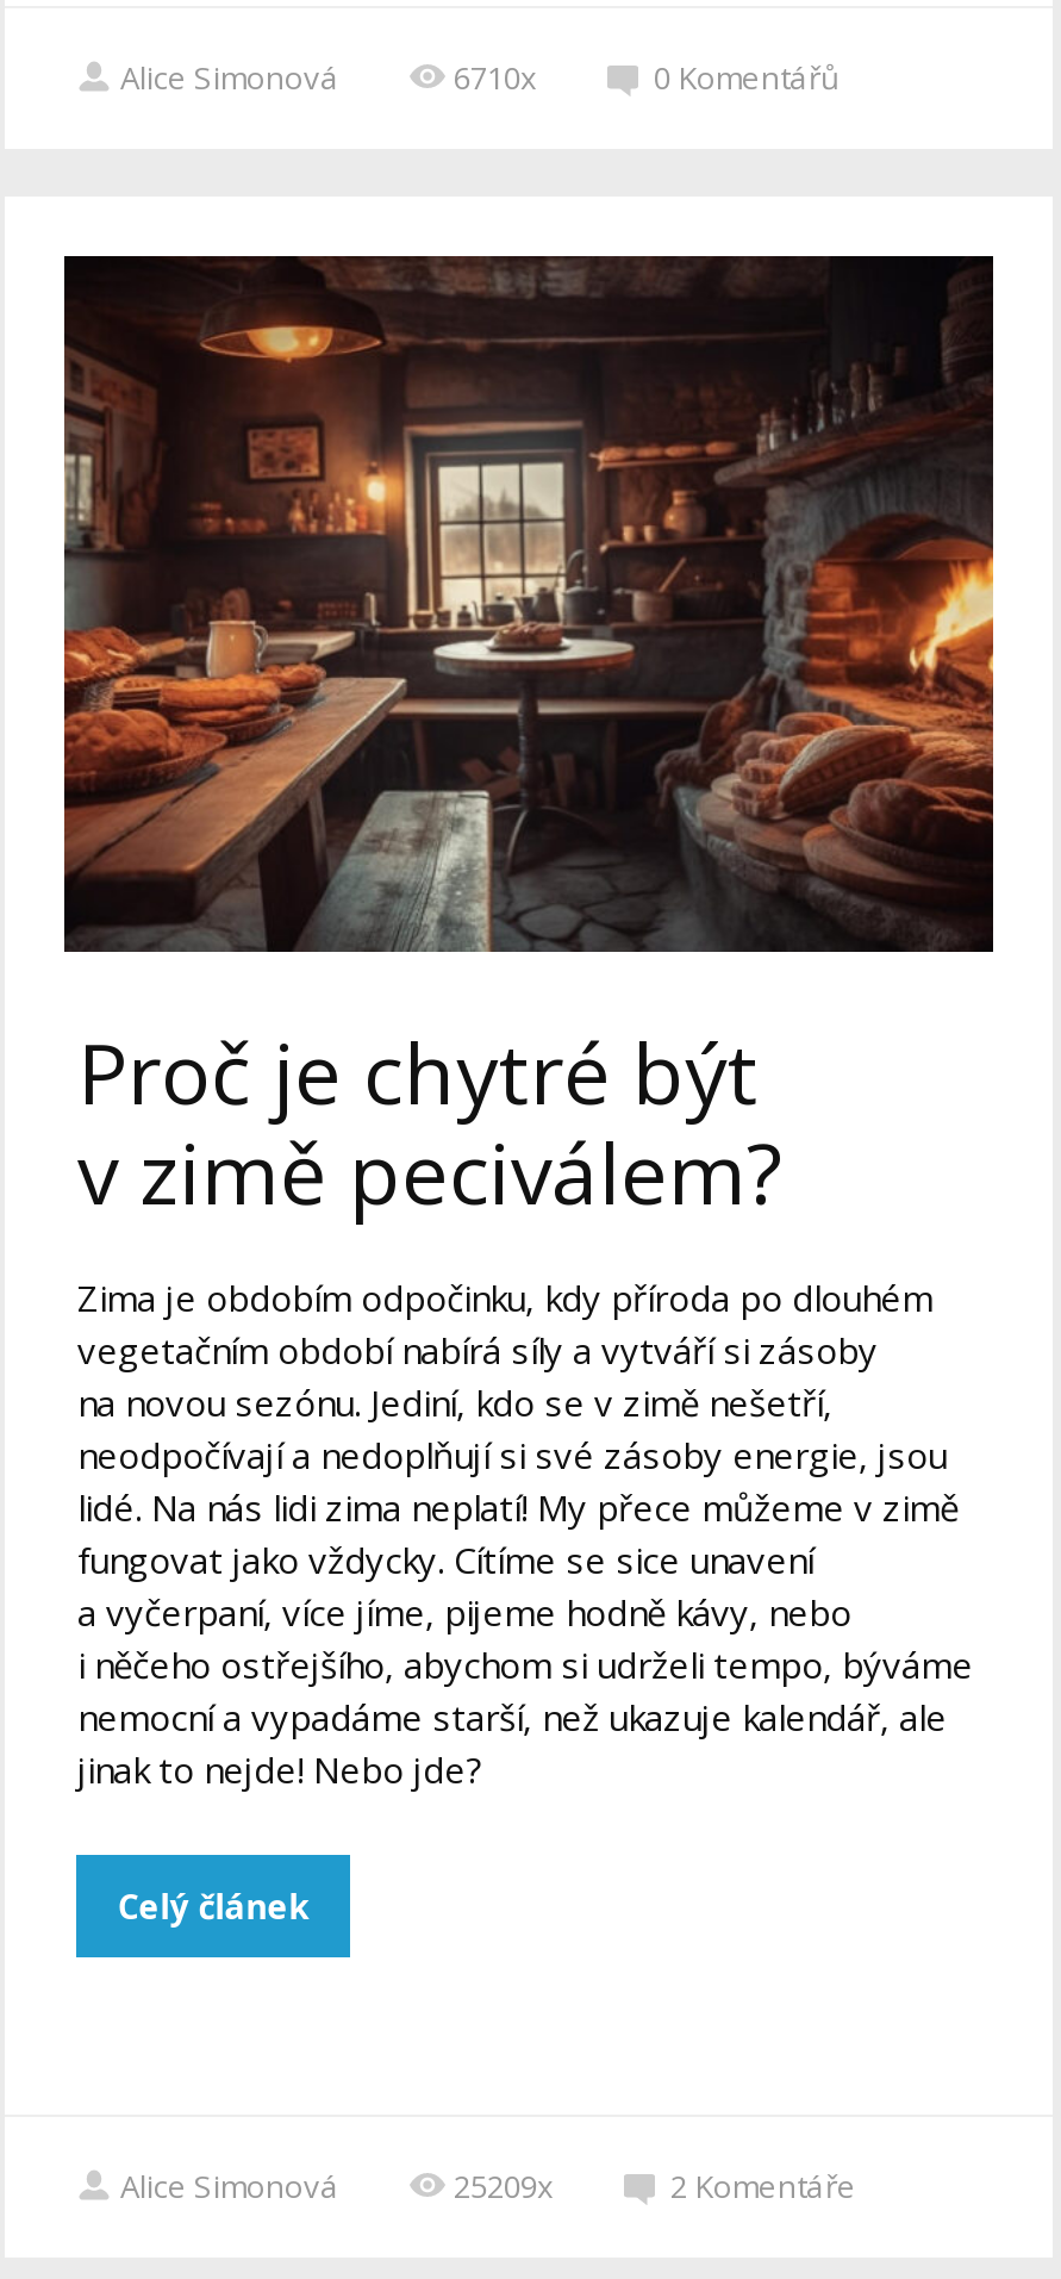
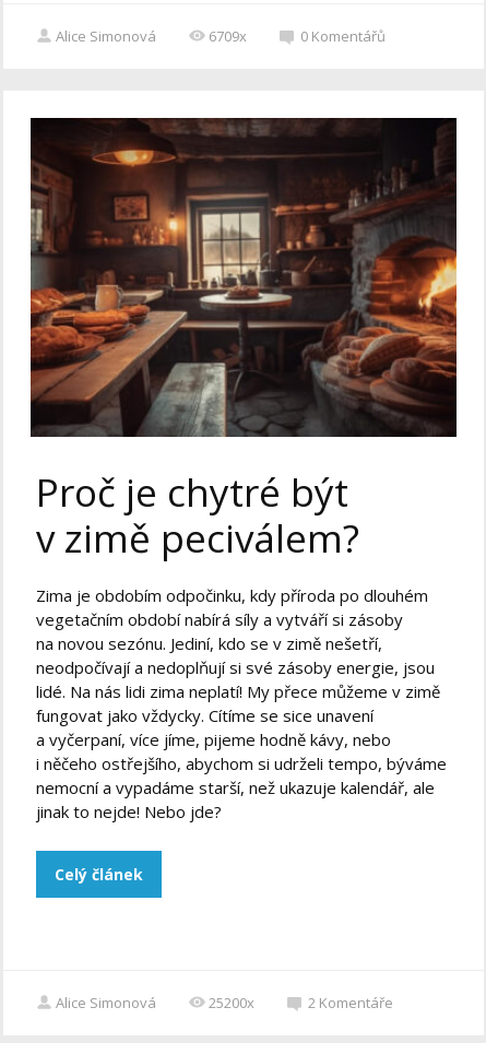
- 6710x
+ 6709x

- 25209x
+ 25200x
